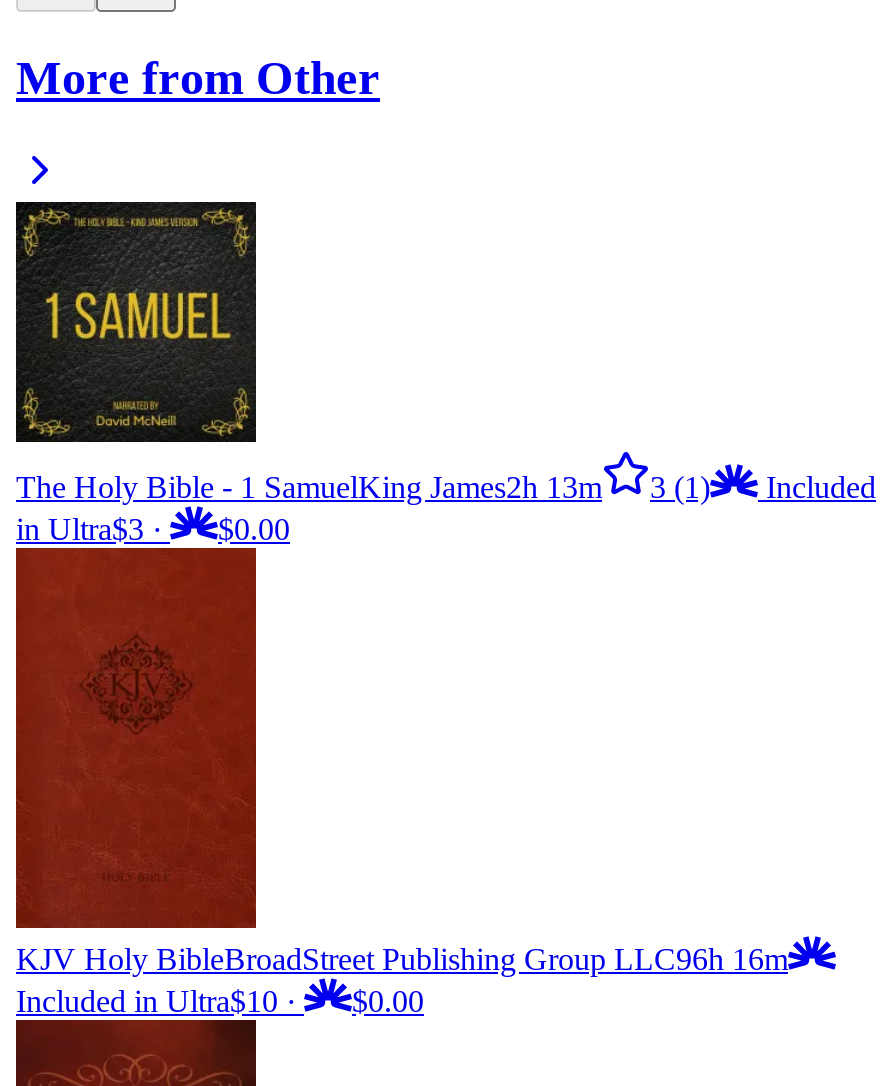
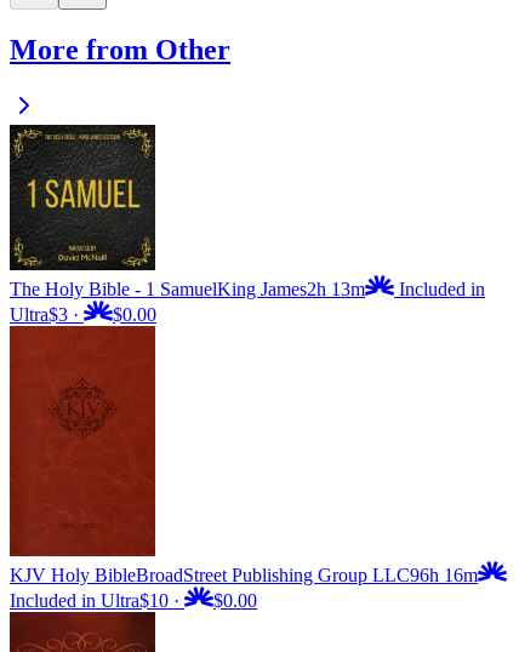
- 3 (1)
- Included
- in Ultra$3 ·
+ Included in
+ Ultra$3 ·
